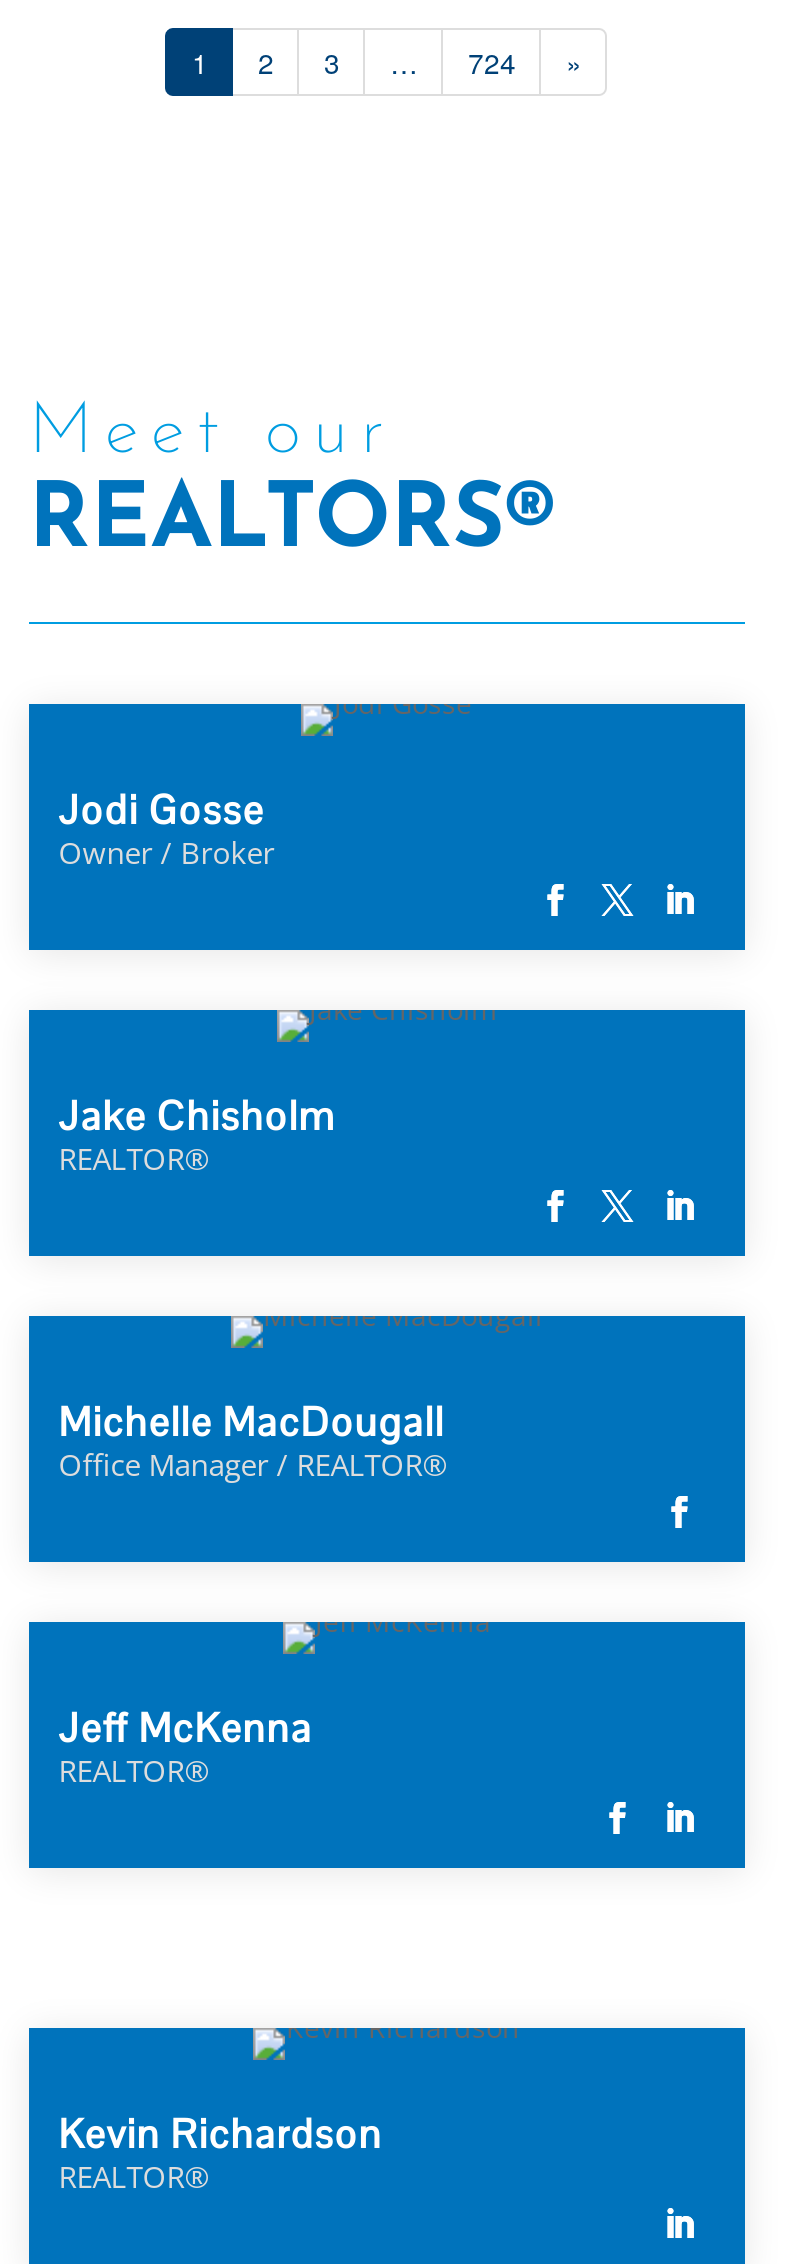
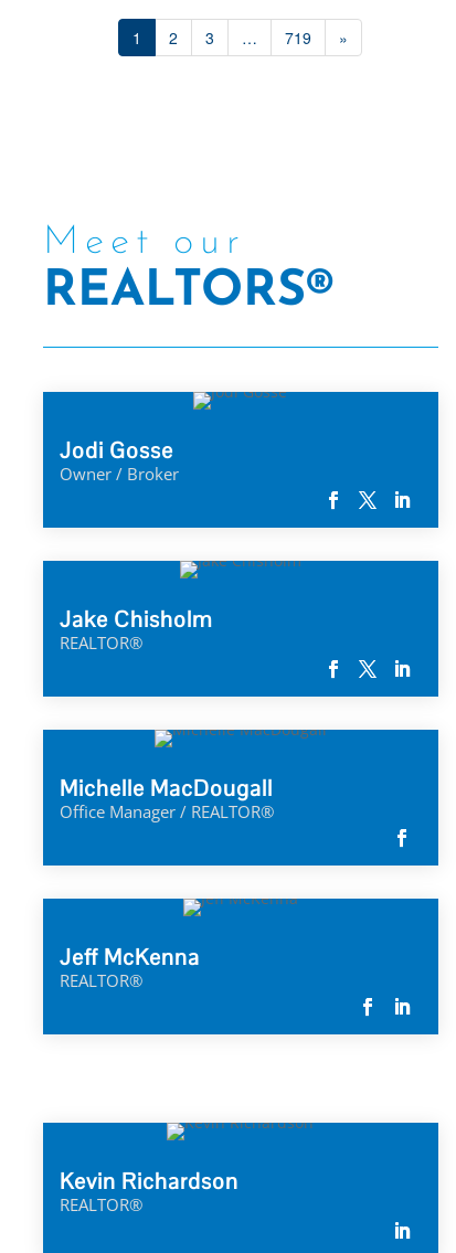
- 724
+ 719
